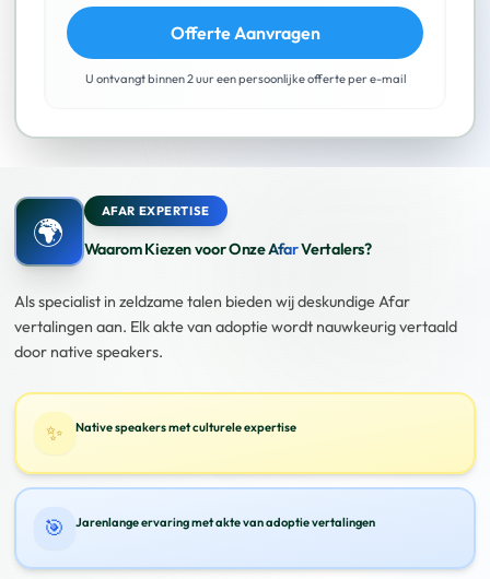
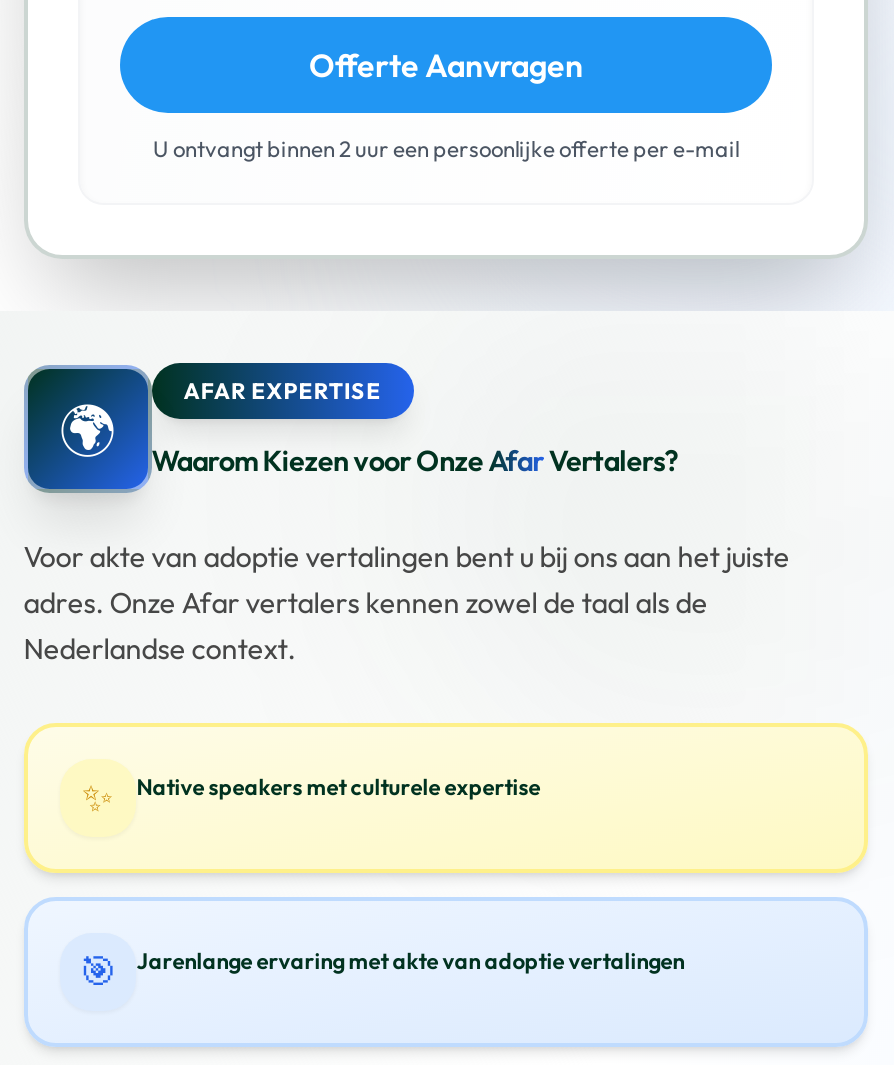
- Als specialist in zeldzame talen bieden wij deskundige Afar
- vertalingen aan. Elk akte van adoptie wordt nauwkeurig vertaald
- door native speakers.
+ Voor akte van adoptie vertalingen bent u bij ons aan het juiste
+ adres. Onze Afar vertalers kennen zowel de taal als de
+ Nederlandse context.
